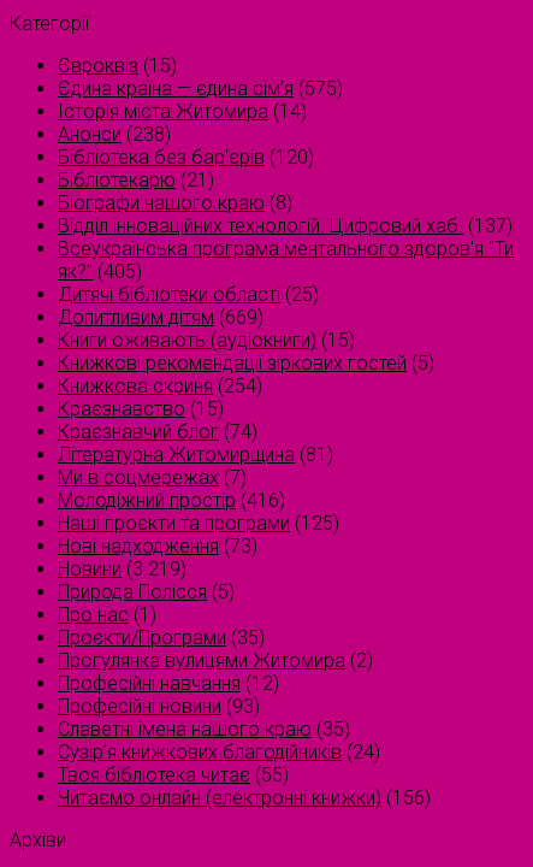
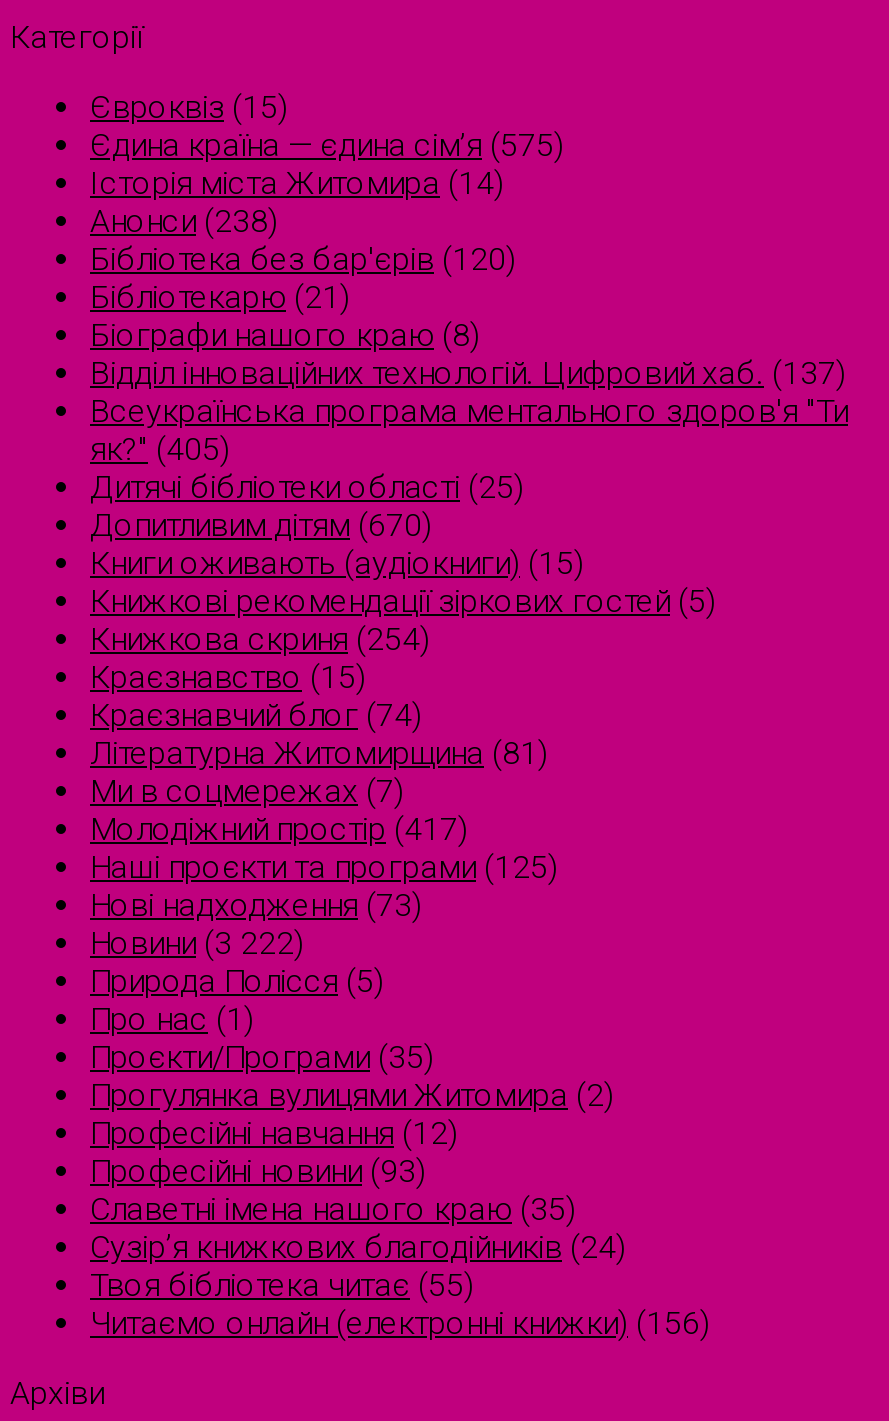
- Допитливим дітям (669)
+ Допитливим дітям (670)

- Молодіжний простір (416)
+ Молодіжний простір (417)

- Новини (3 219)
+ Новини (3 222)
